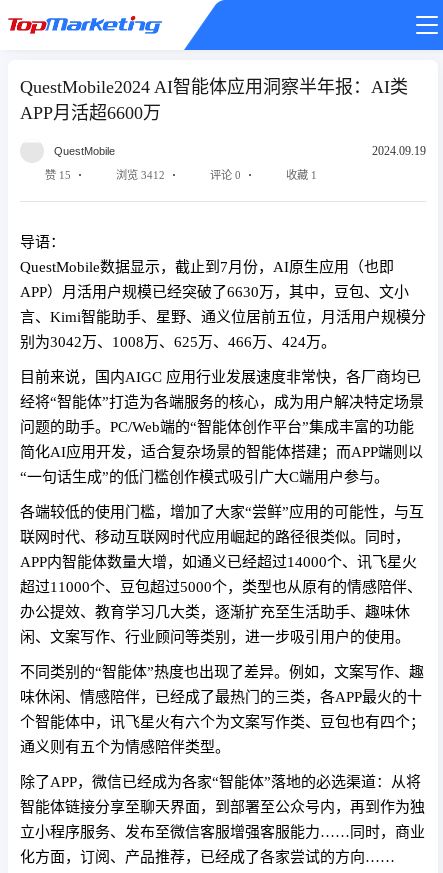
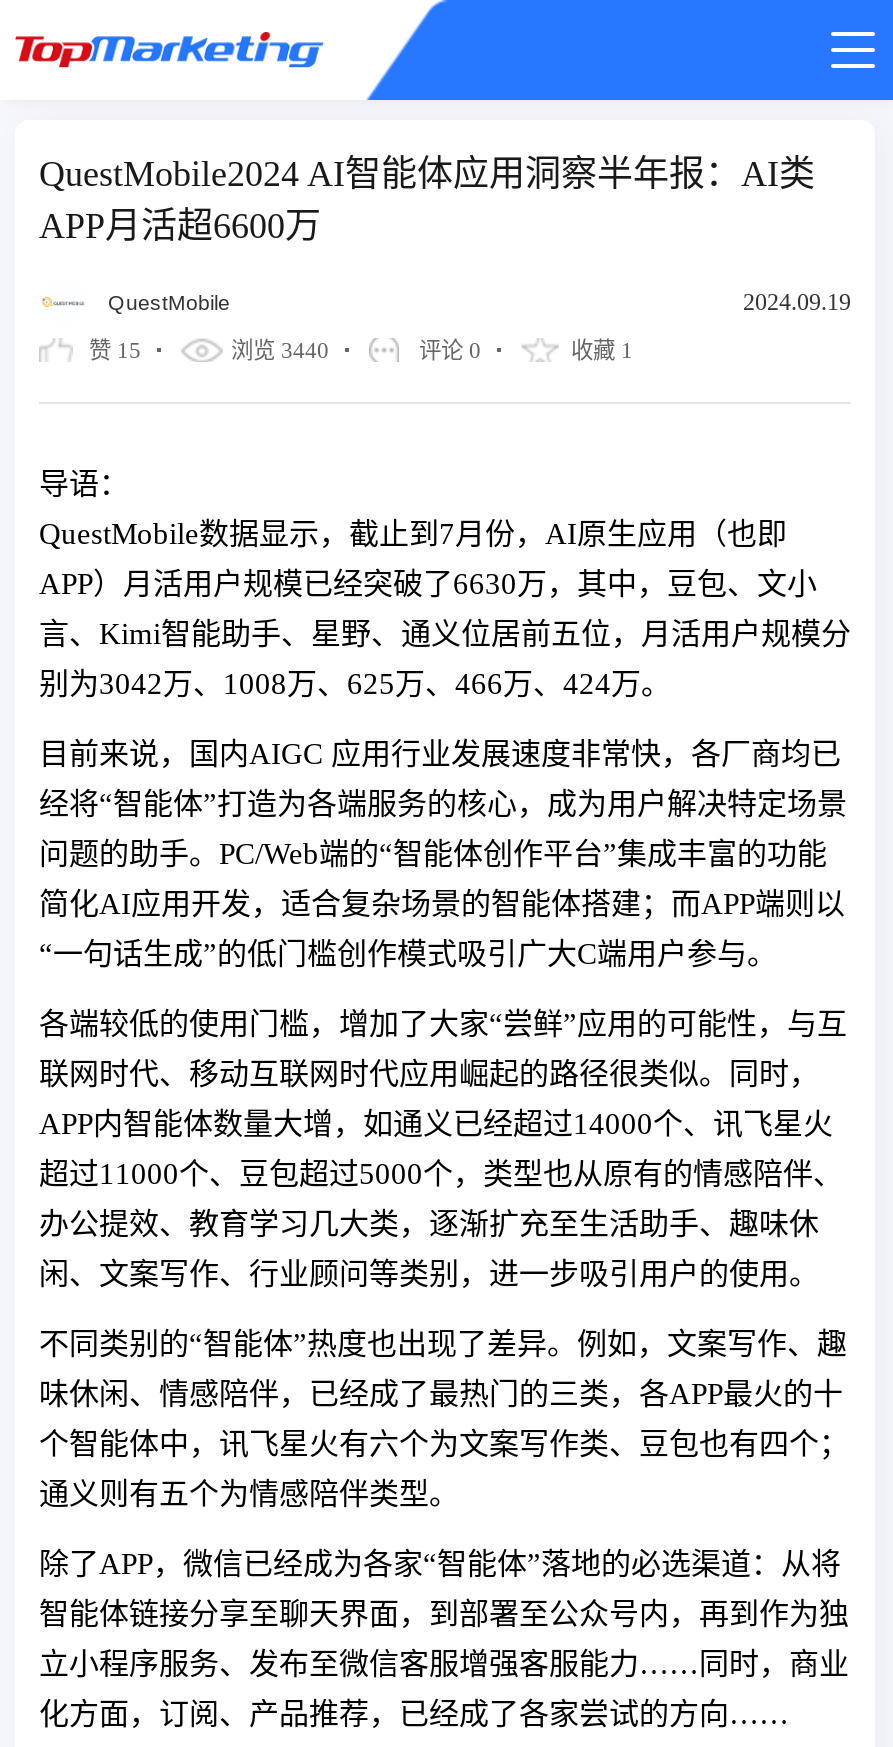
- 浏览 3412
+ 浏览 3440
